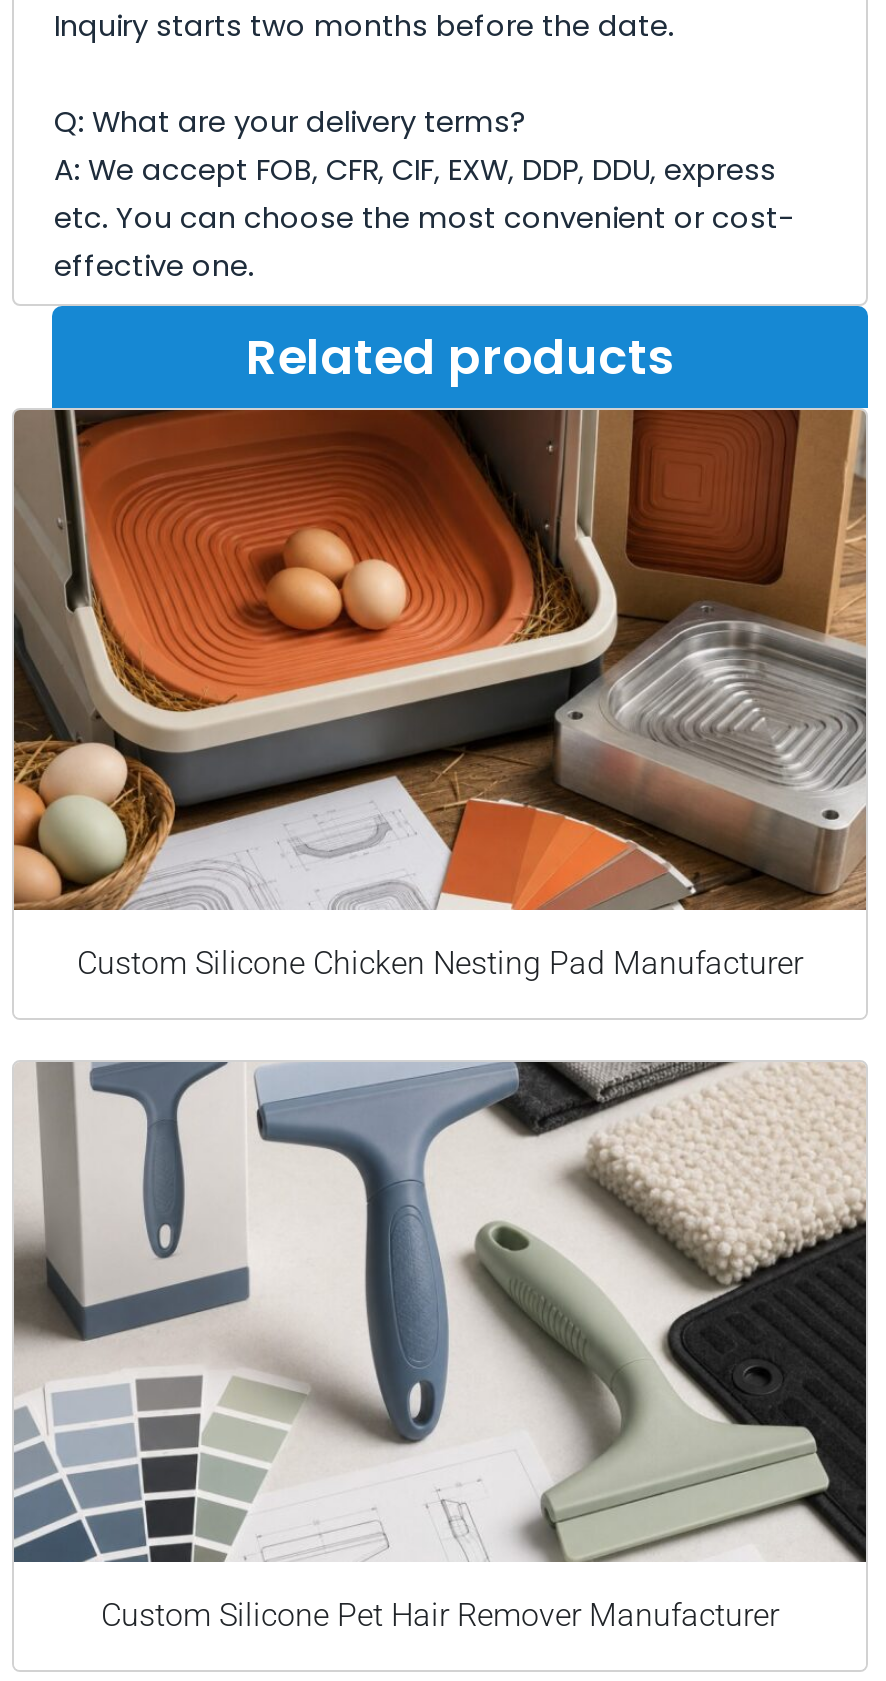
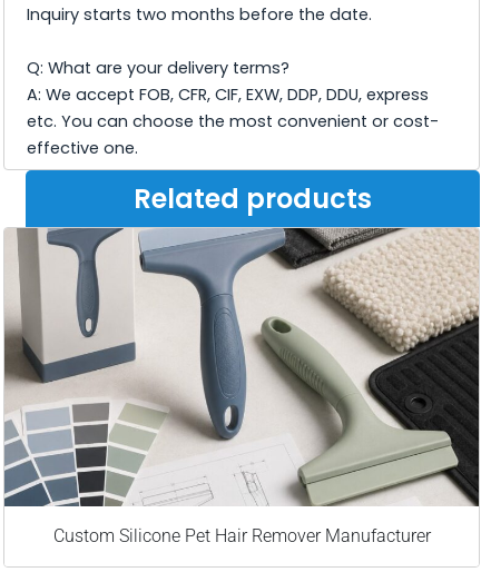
- [image]
- Custom Silicone Chicken Nesting Pad Manufacturer
